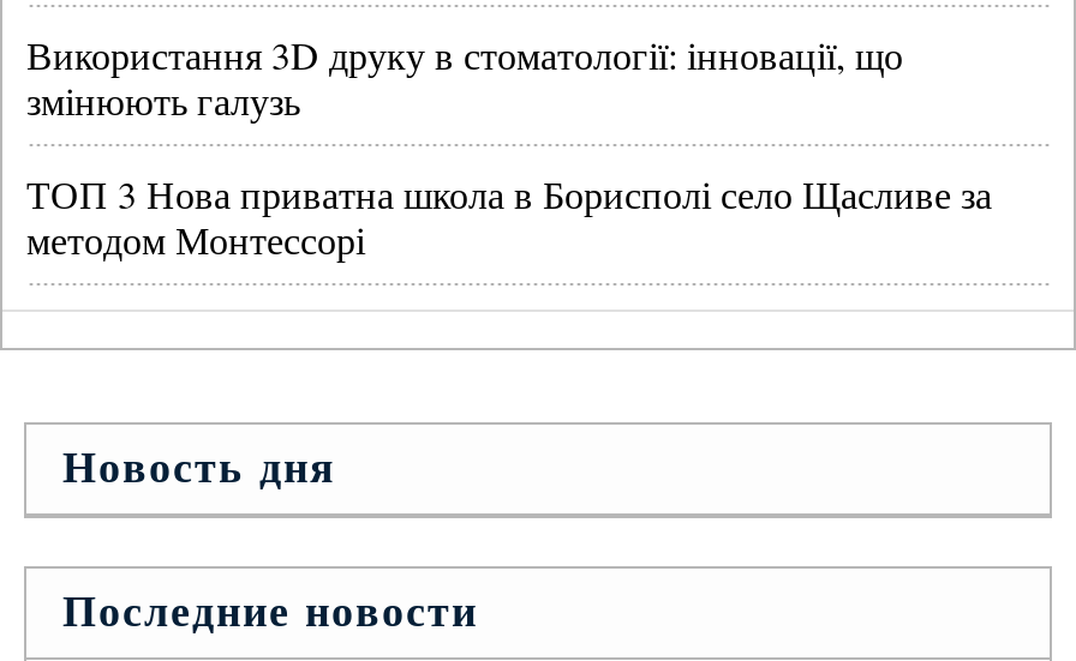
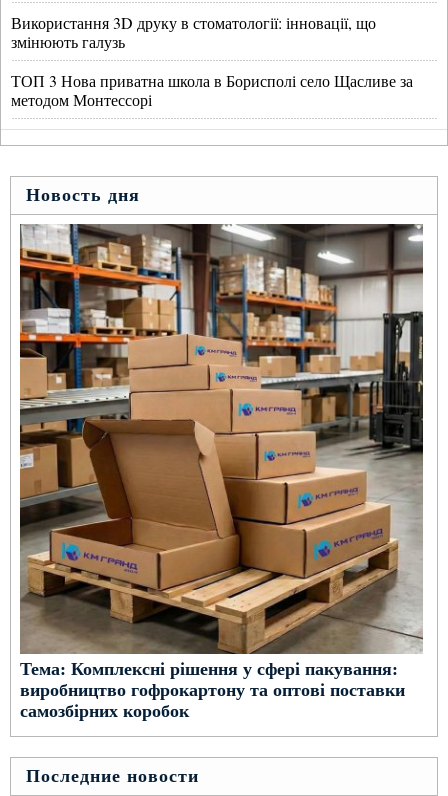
+ [image]
+ Тема: Комплексні рішення у сфері пакування:
+ виробництво гофрокартону та оптові поставки
+ самозбірних коробок
